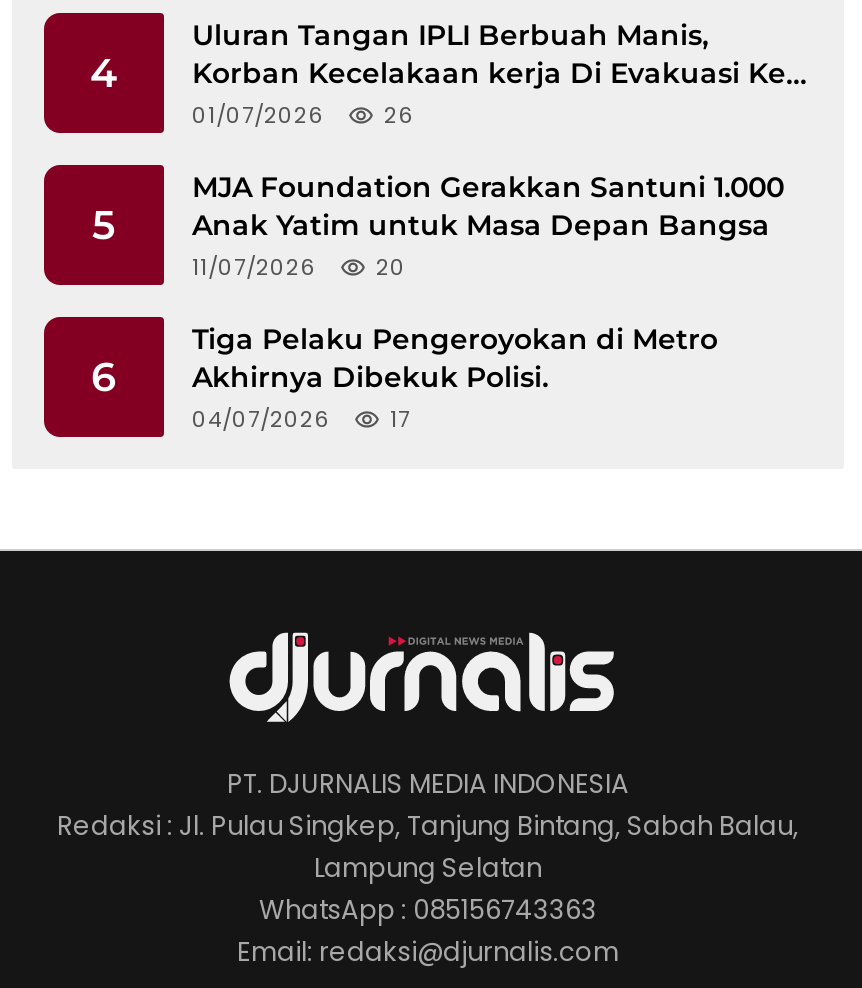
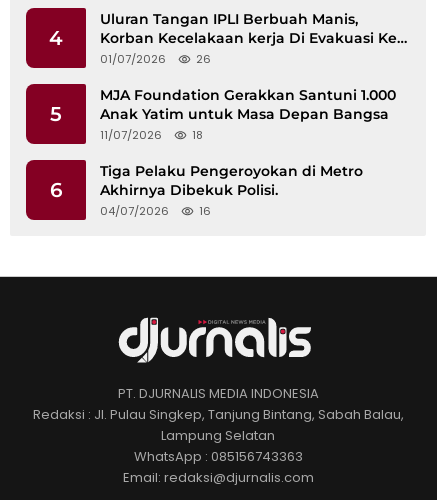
- 11/07/2026 20
+ 11/07/2026 18

- 04/07/2026 17
+ 04/07/2026 16
